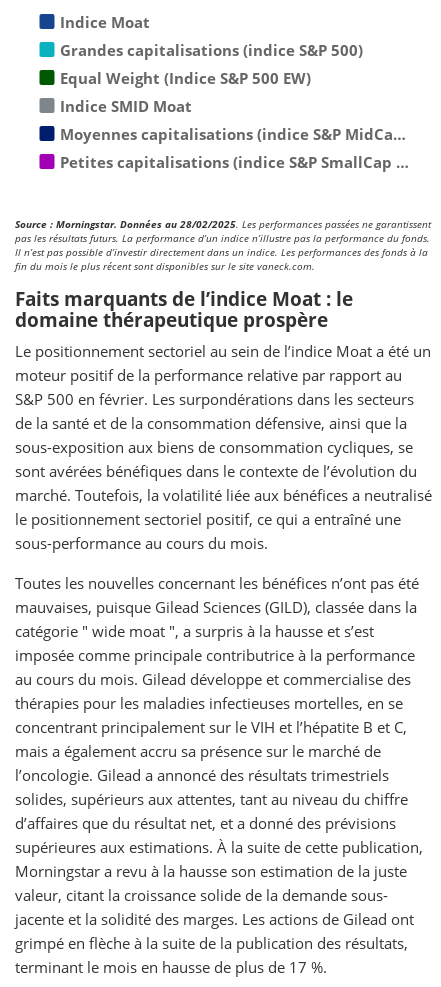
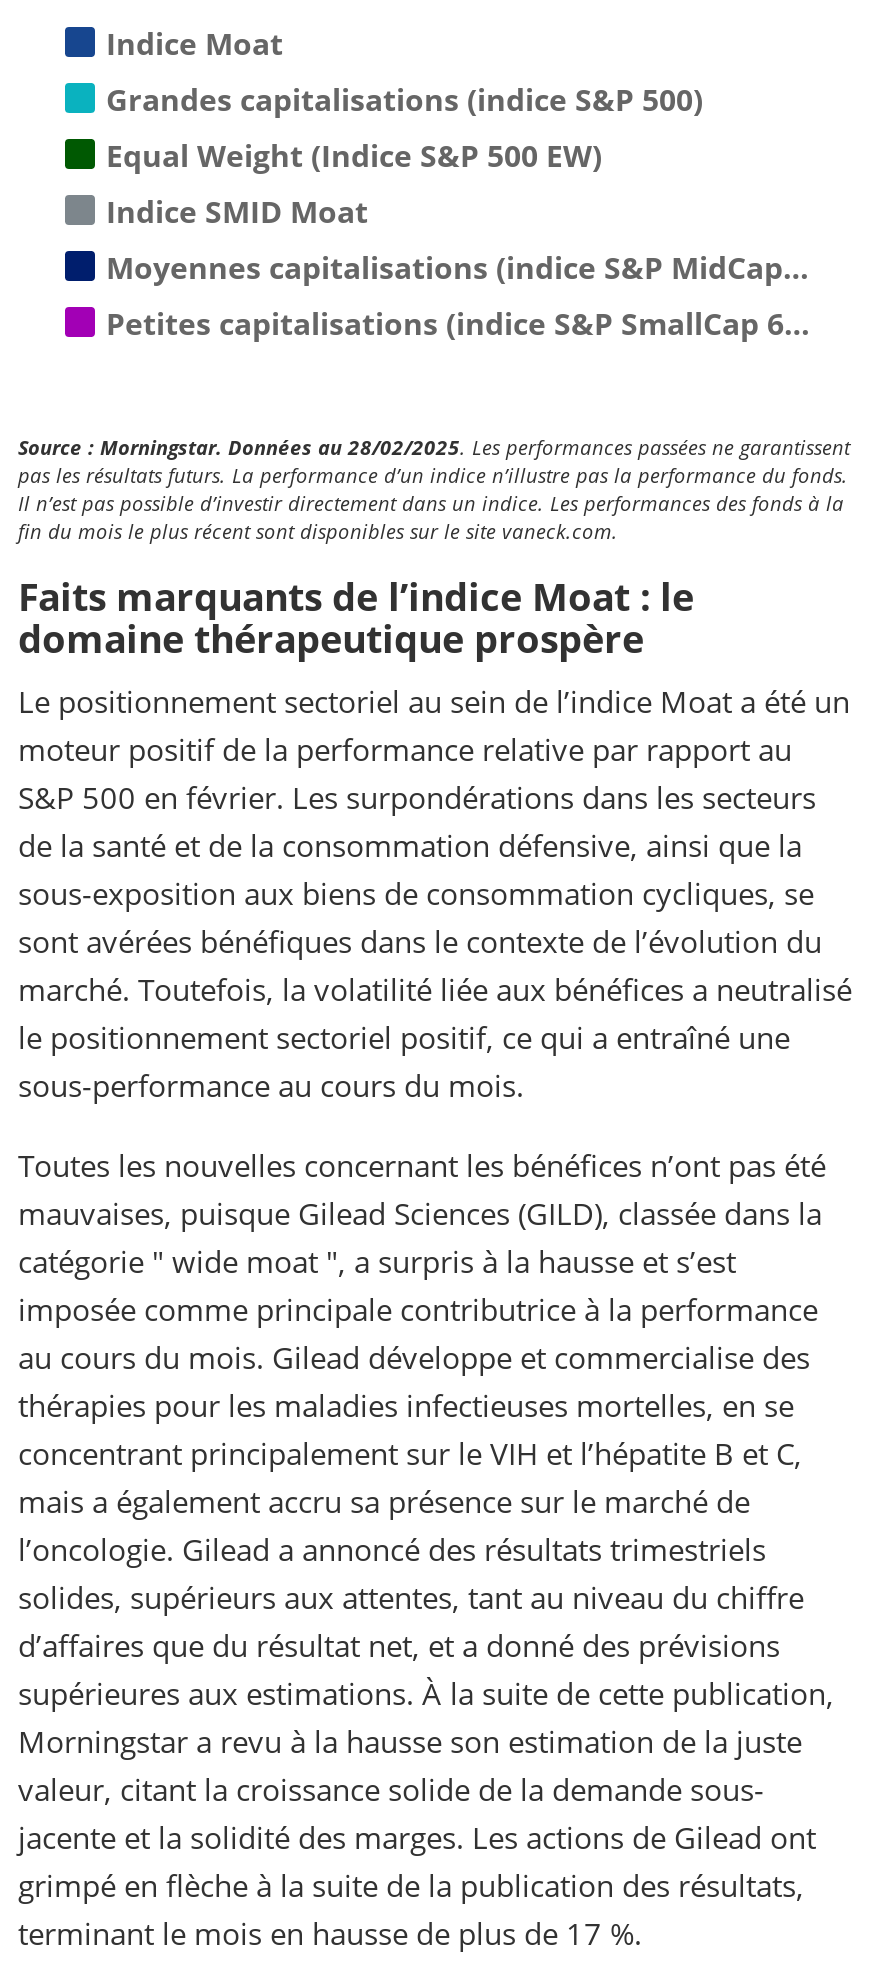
- Moyennes capitalisations (indice S&P MidCa…
+ Moyennes capitalisations (indice S&P MidCap…

- Petites capitalisations (indice S&P SmallCap …
+ Petites capitalisations (indice S&P SmallCap 6…
